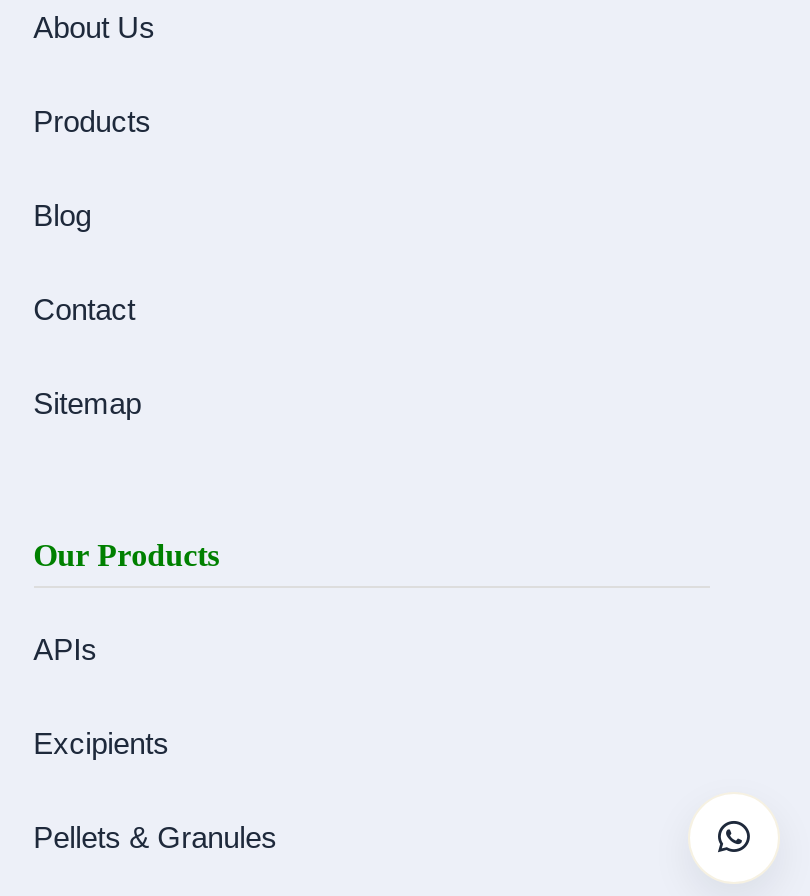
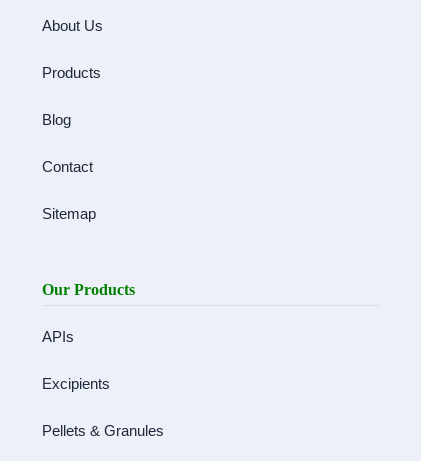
- [image]
